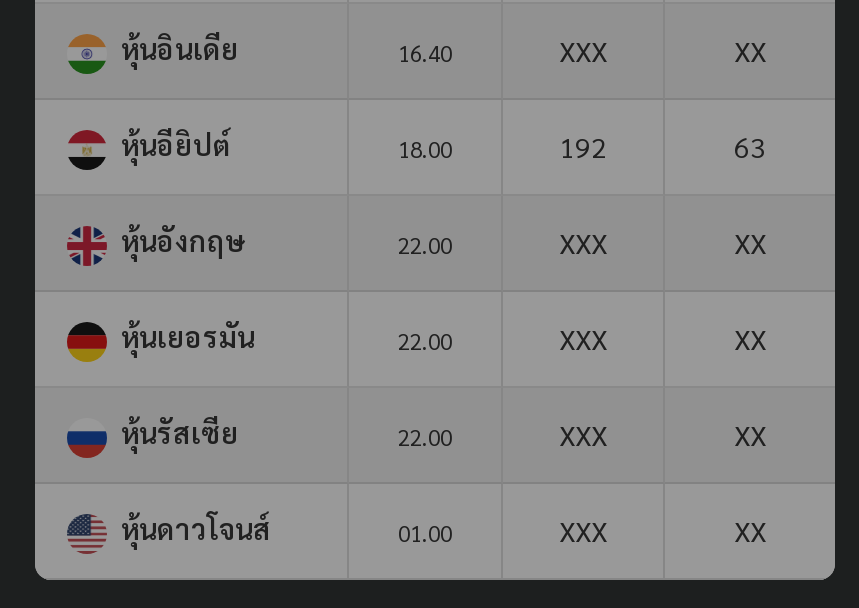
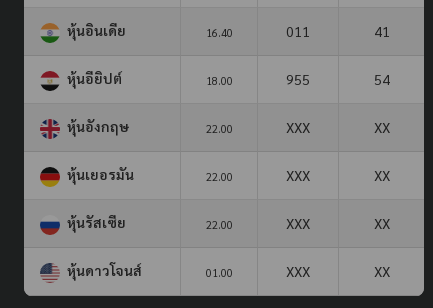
- XXX
- XX
+ 011
+ 41

- 192
+ 955

- 63
+ 54
